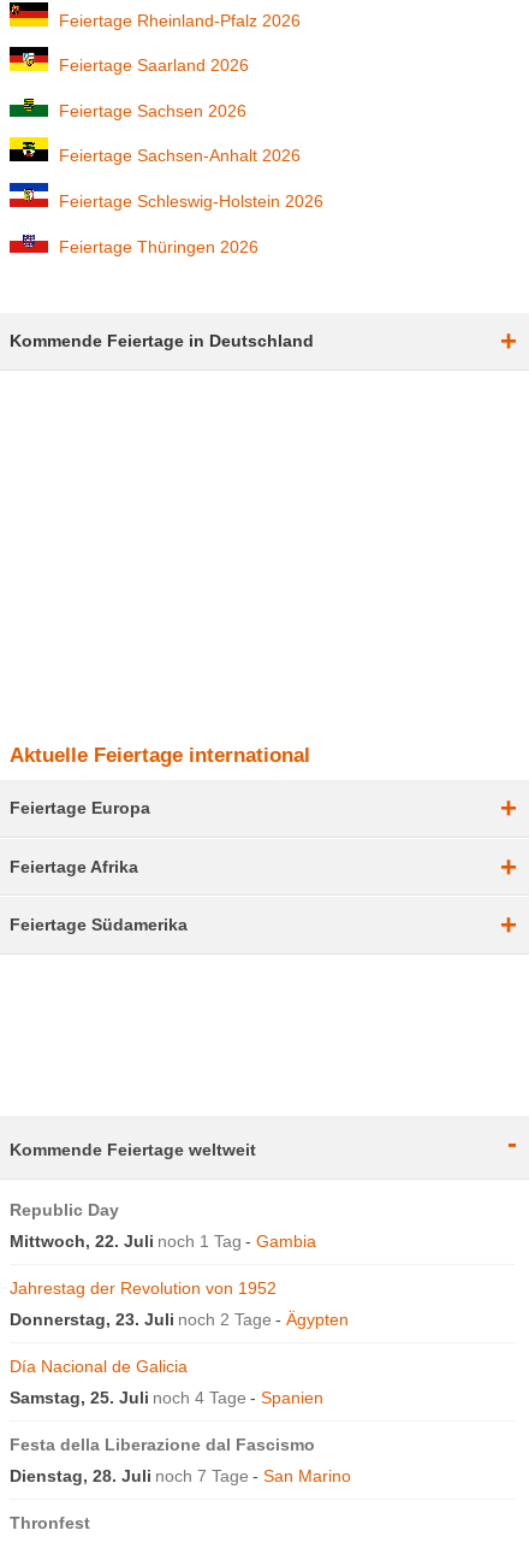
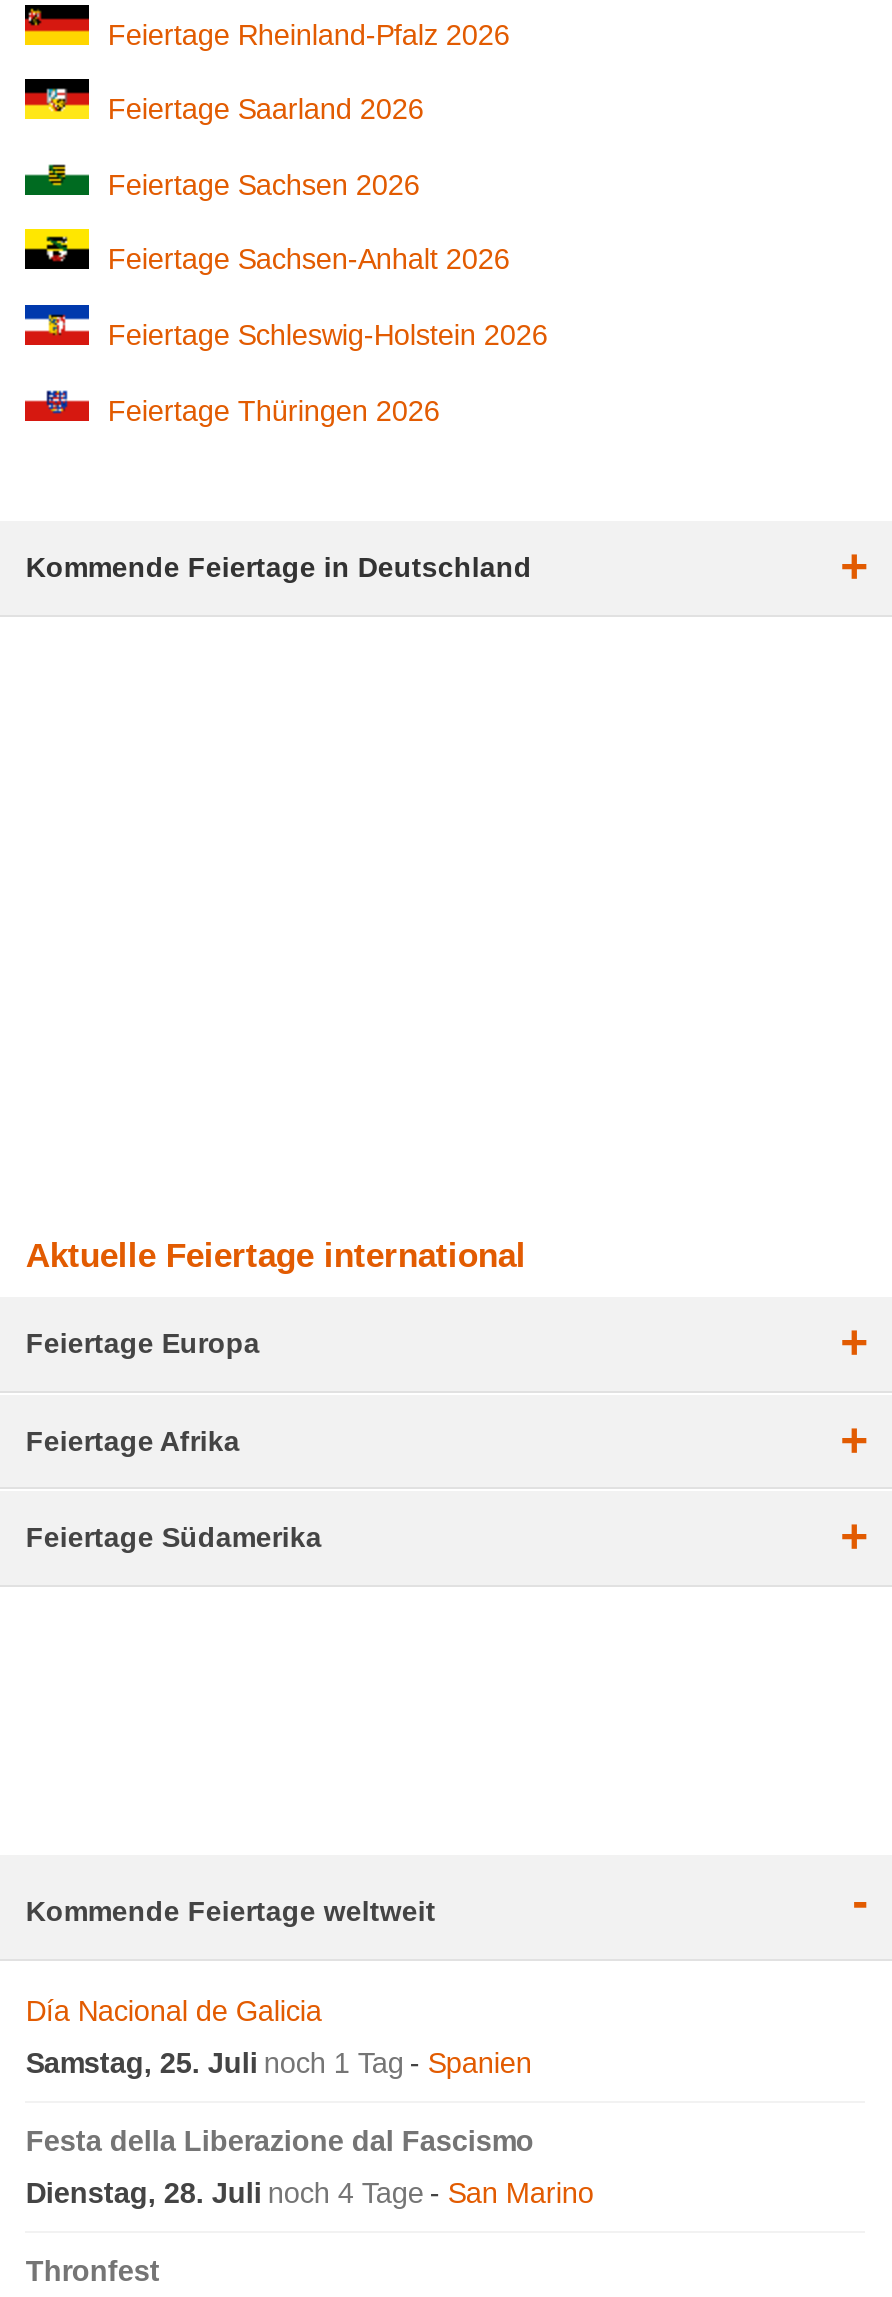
- Republic Day
- Mittwoch, 22. Juli noch 1 Tag
- Gambia
- Jahrestag der Revolution von 1952
- Donnerstag, 23. Juli noch 2 Tage
- Ägypten

- Samstag, 25. Juli noch 4 Tage
+ Samstag, 25. Juli noch 1 Tag

- Dienstag, 28. Juli noch 7 Tage
+ Dienstag, 28. Juli noch 4 Tage
